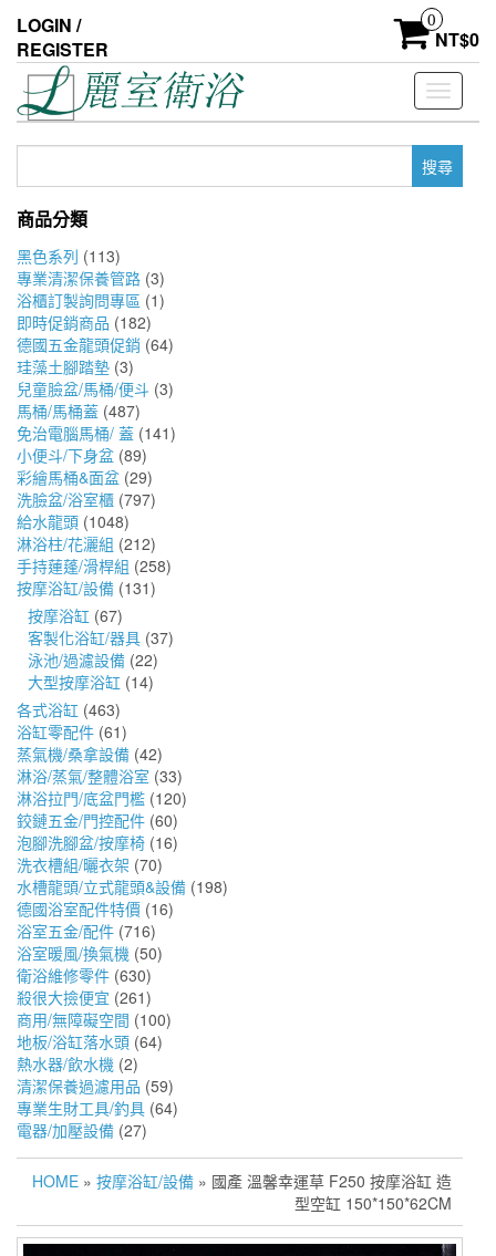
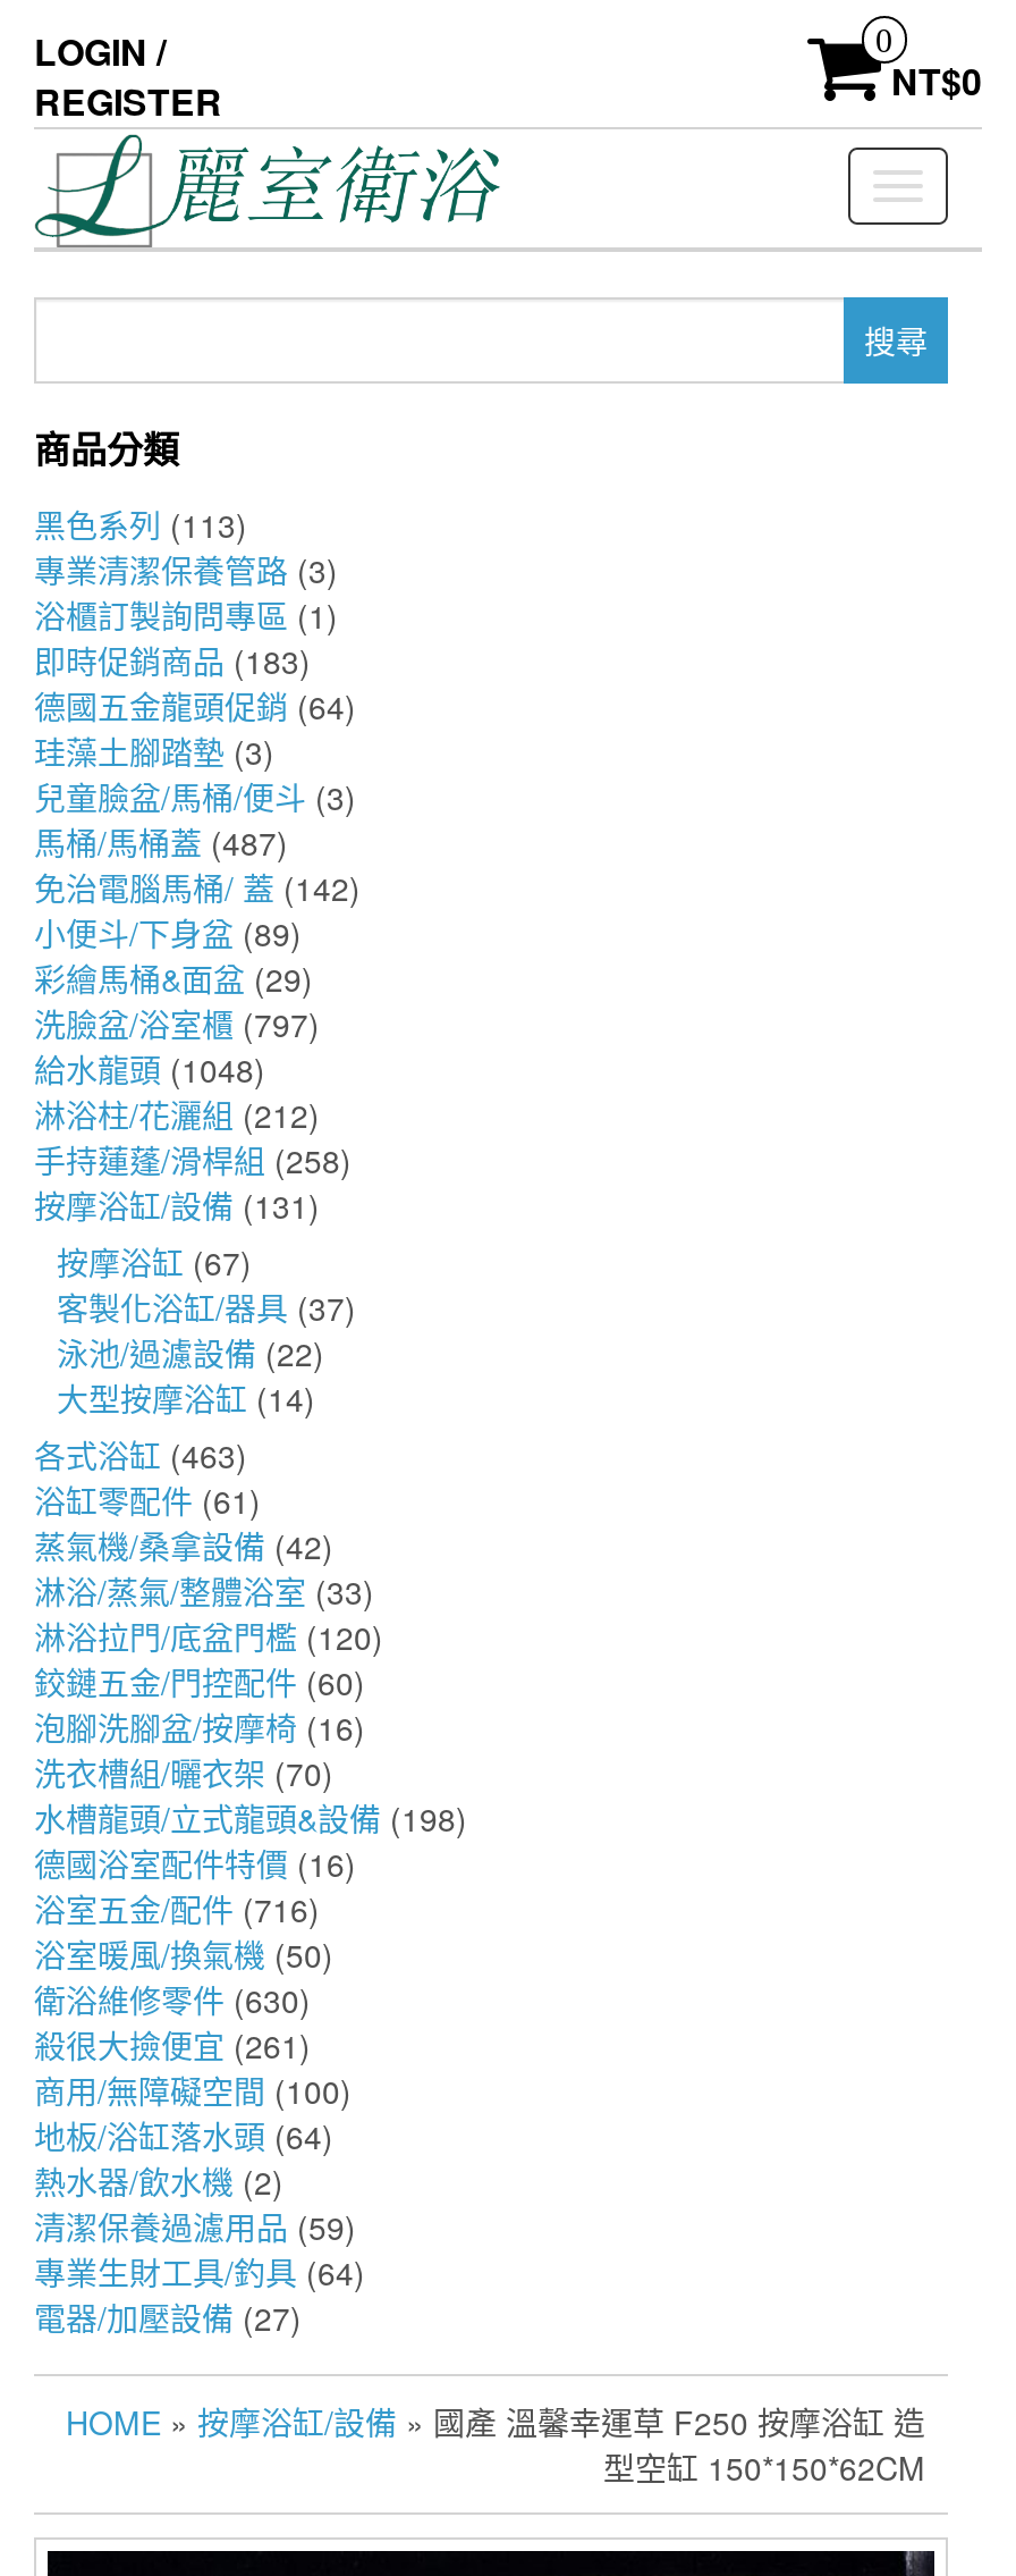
- 即時促銷商品 (182)
+ 即時促銷商品 (183)

- 免治電腦馬桶/ 蓋 (141)
+ 免治電腦馬桶/ 蓋 (142)
